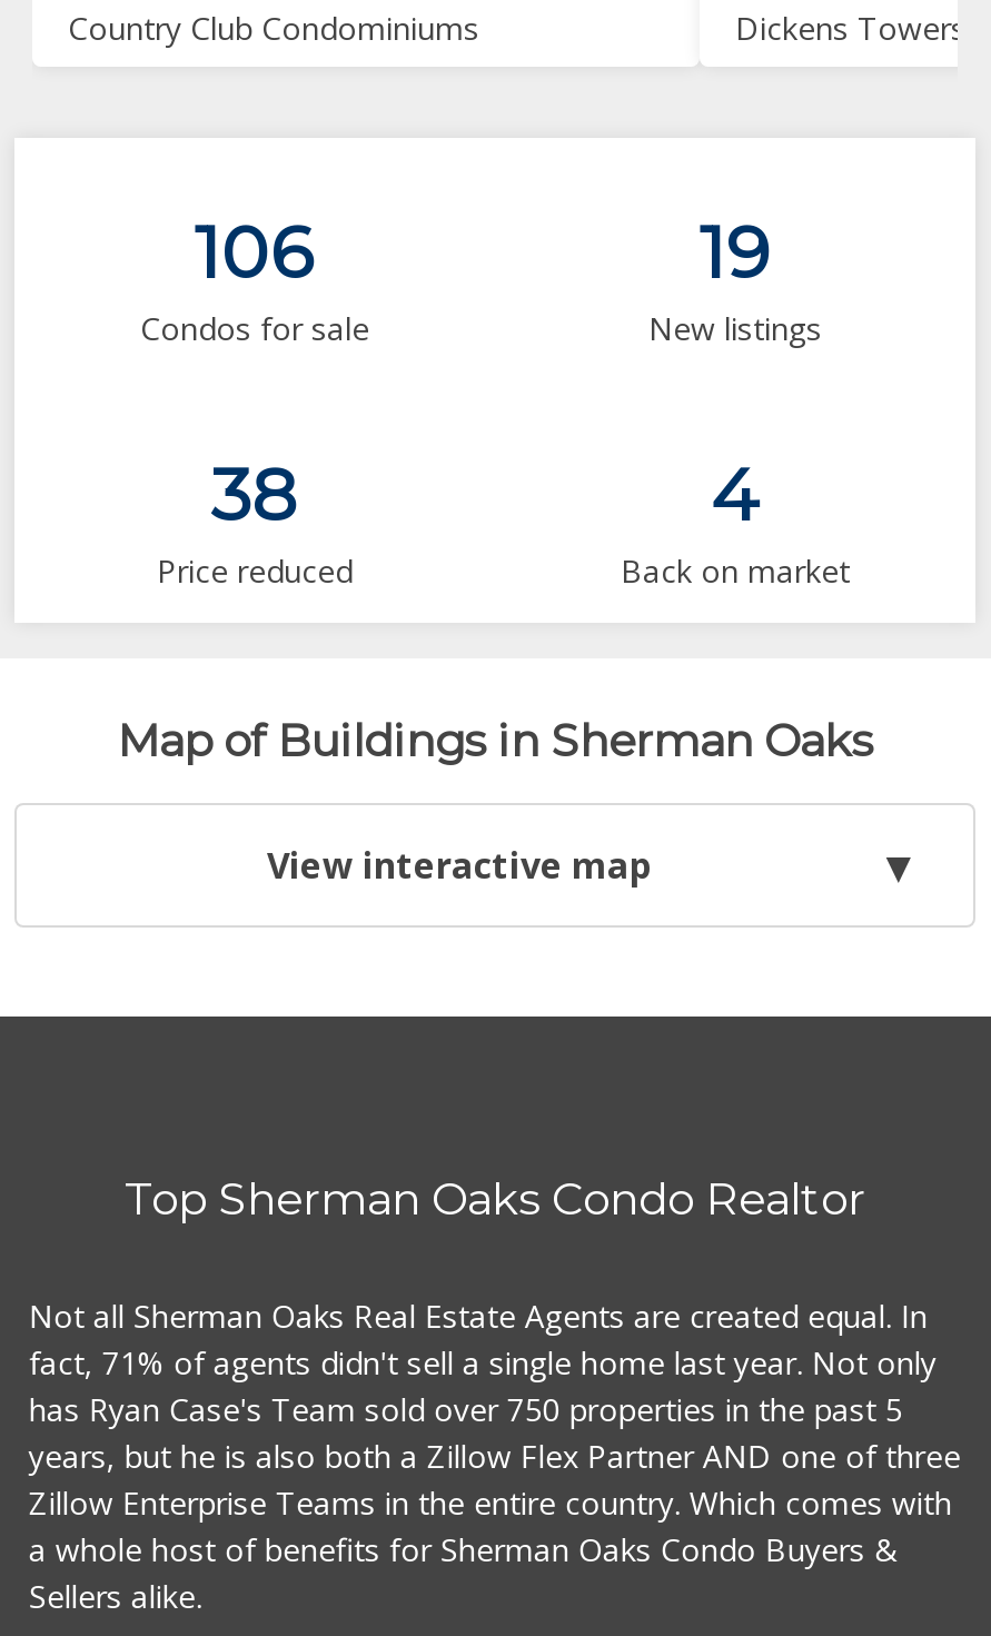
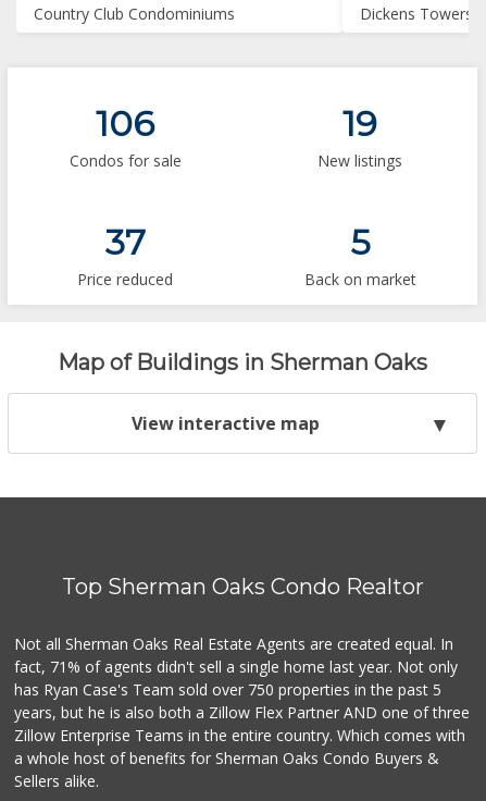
- 38
+ 37

- 4
+ 5
